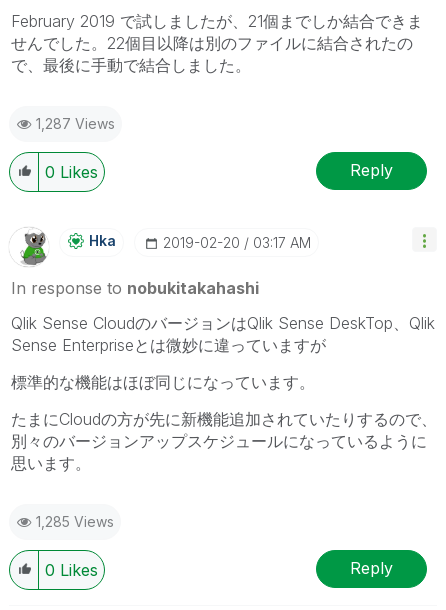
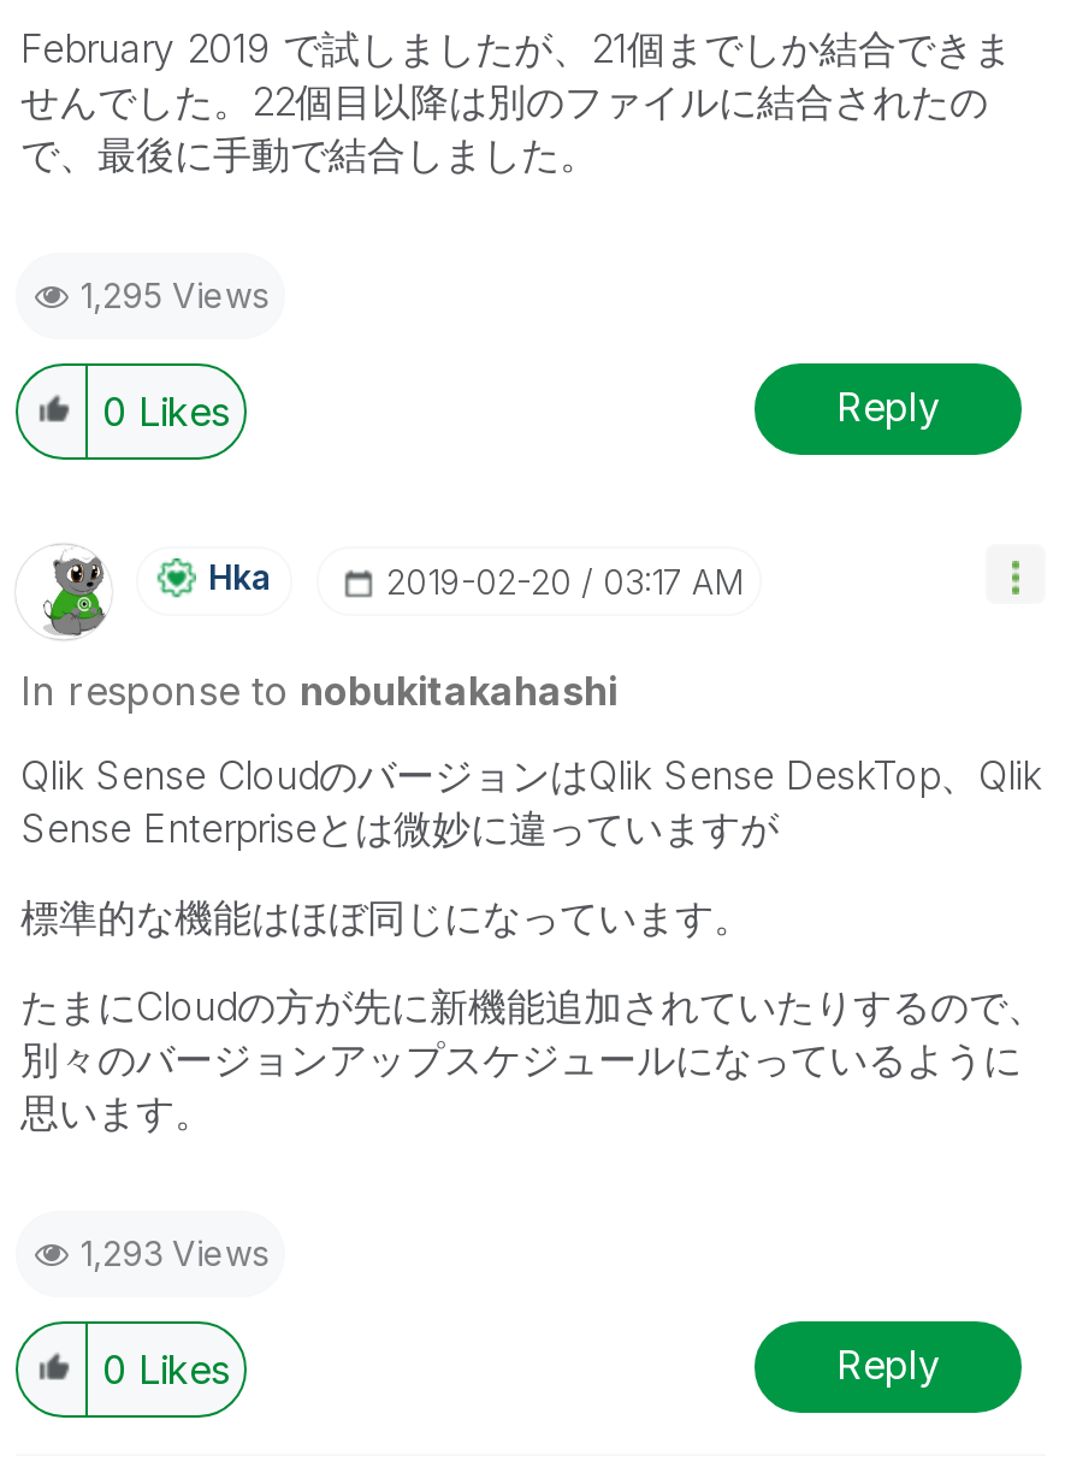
- 1,287 Views
+ 1,295 Views

- 1,285 Views
+ 1,293 Views
